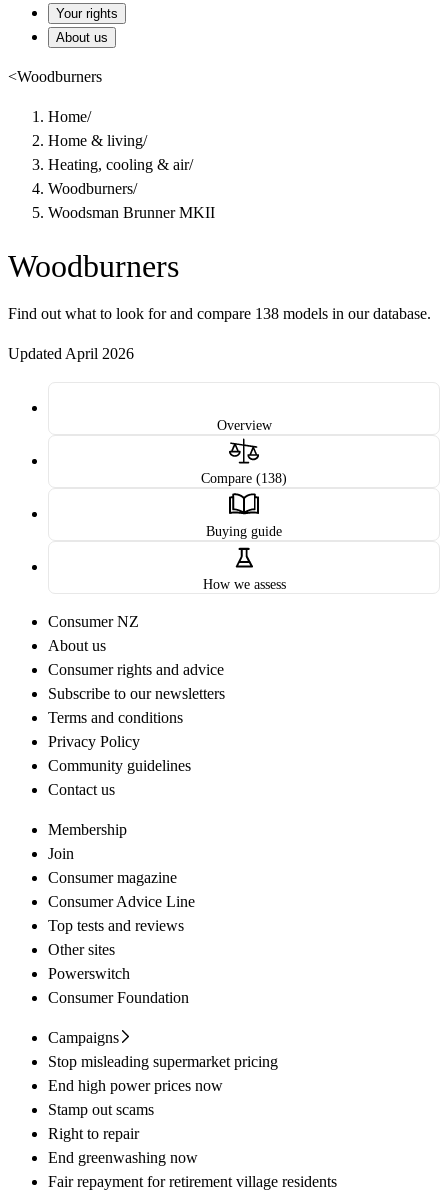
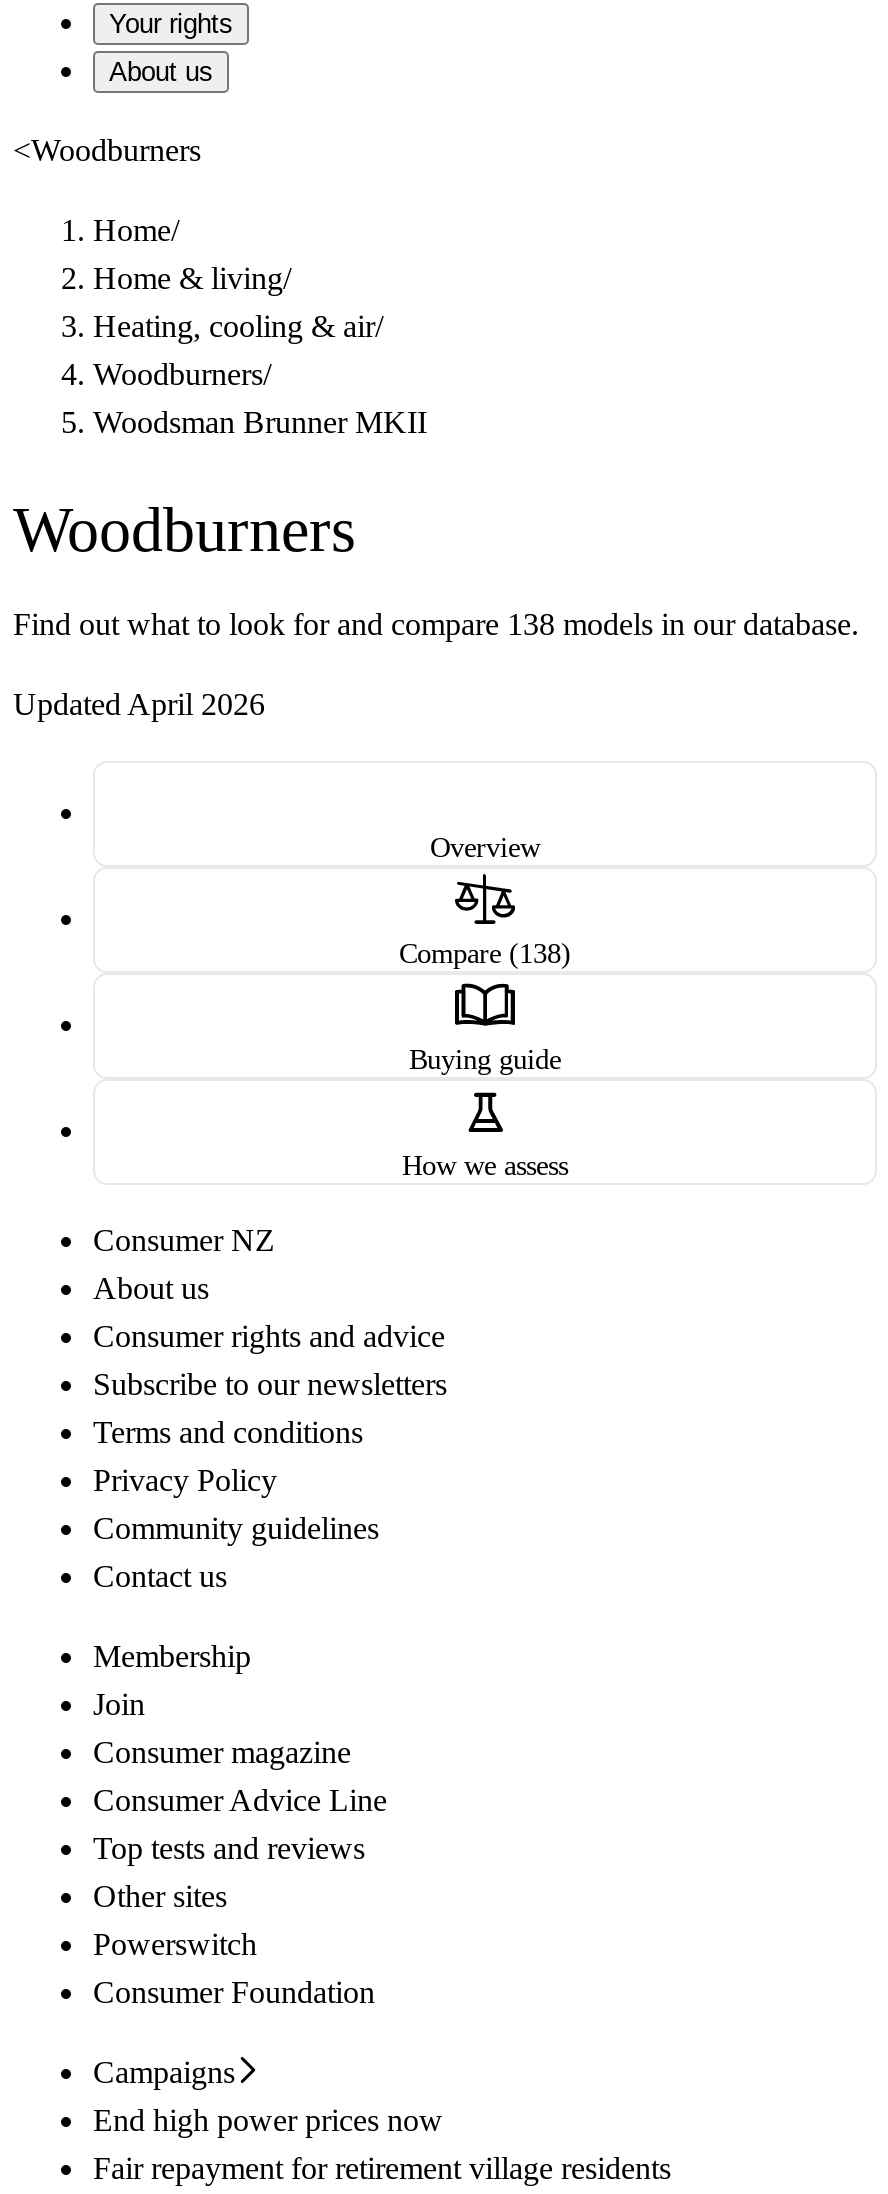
- Stop misleading supermarket pricing

- Stamp out scams
- Right to repair
- End greenwashing now
